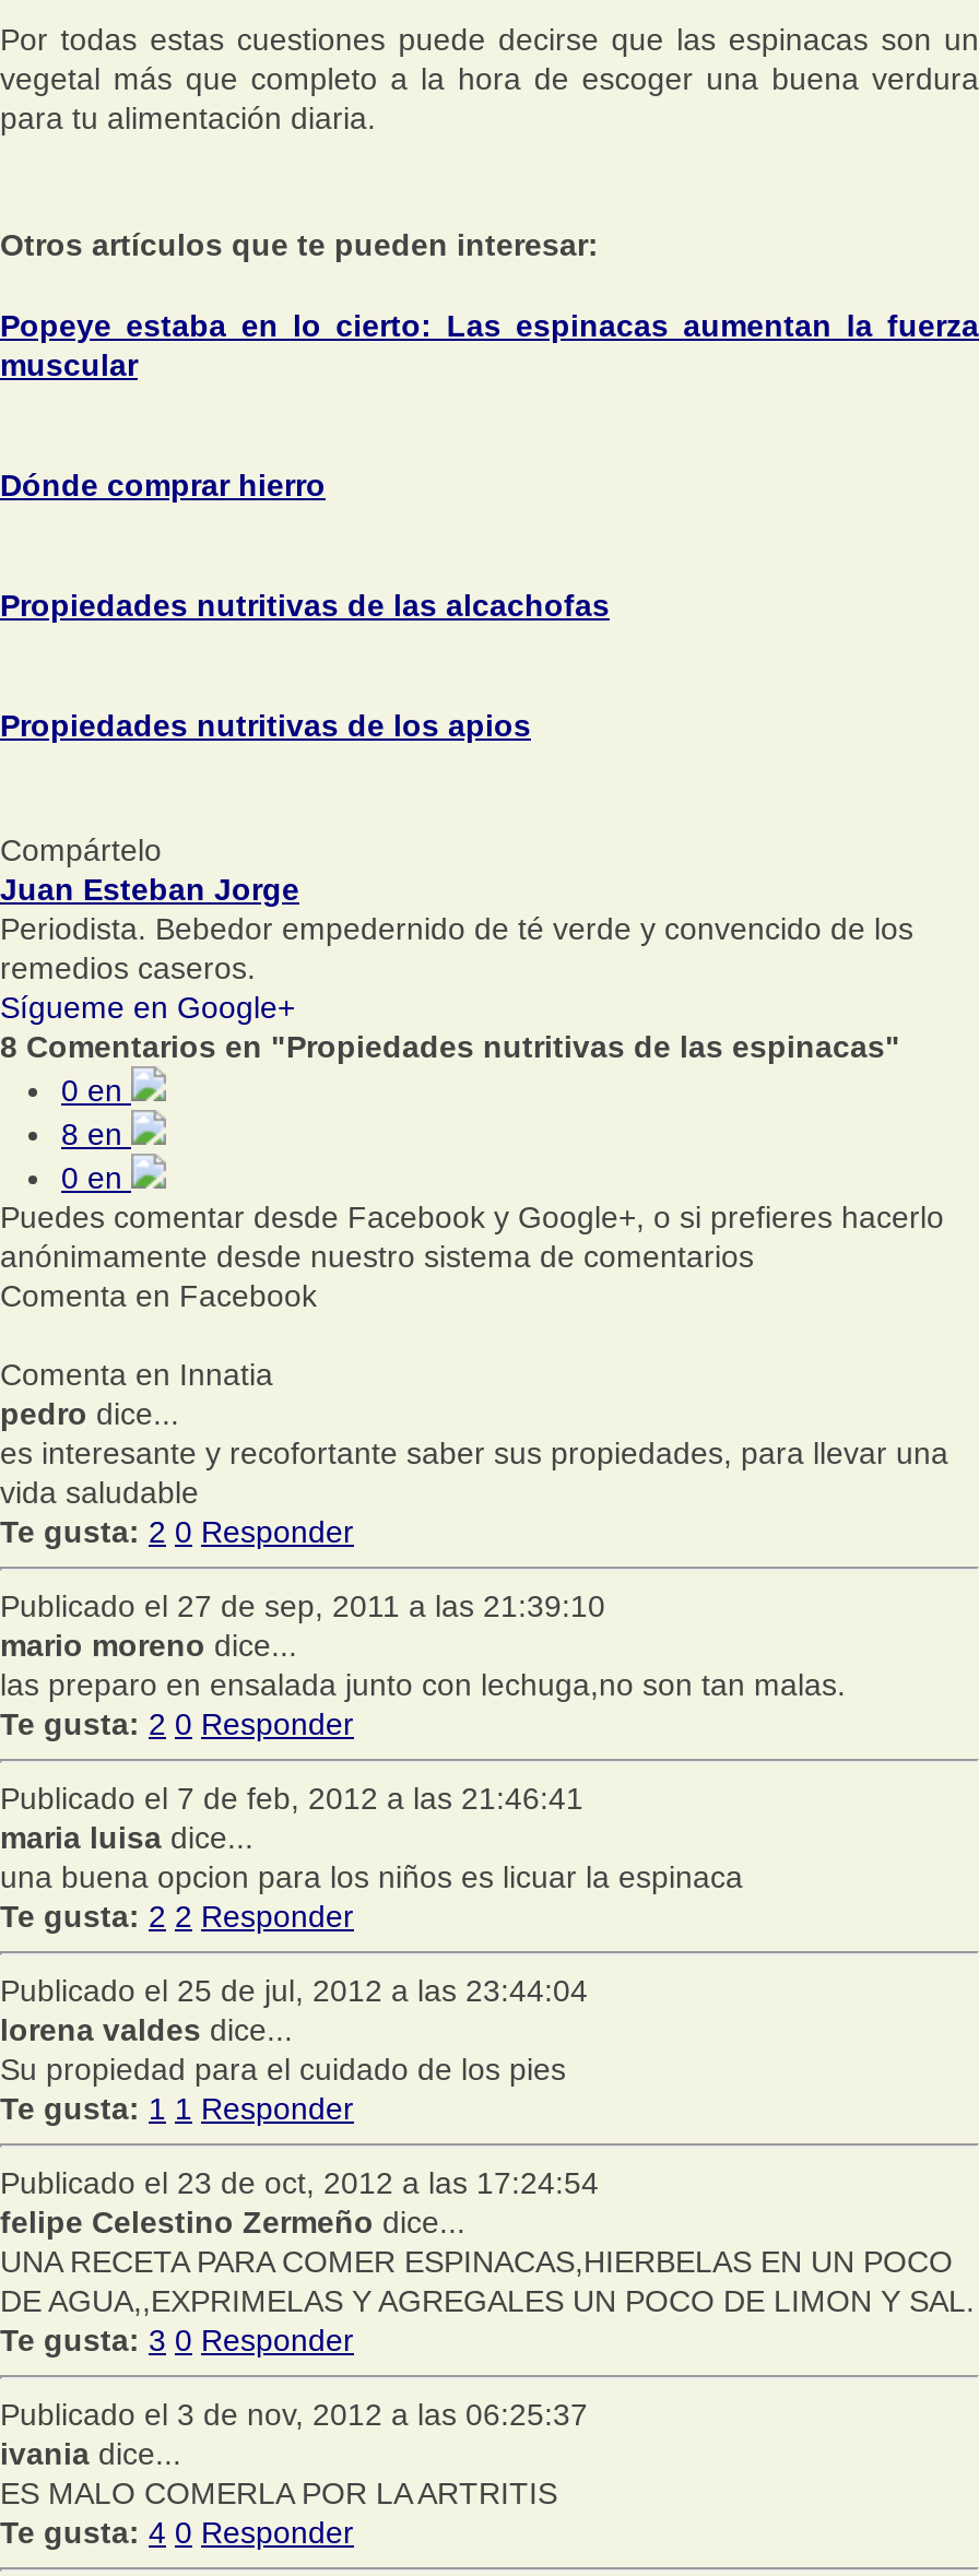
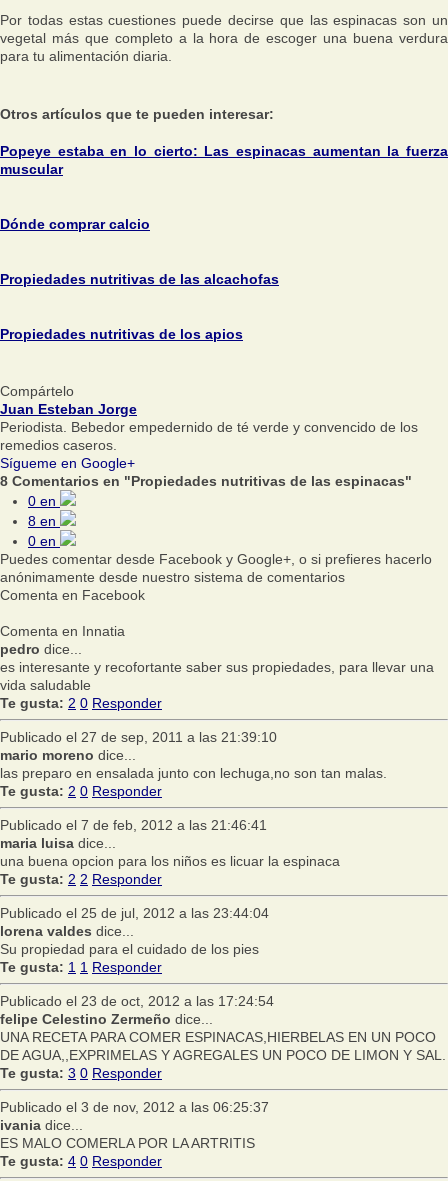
- Dónde comprar hierro
+ Dónde comprar calcio
